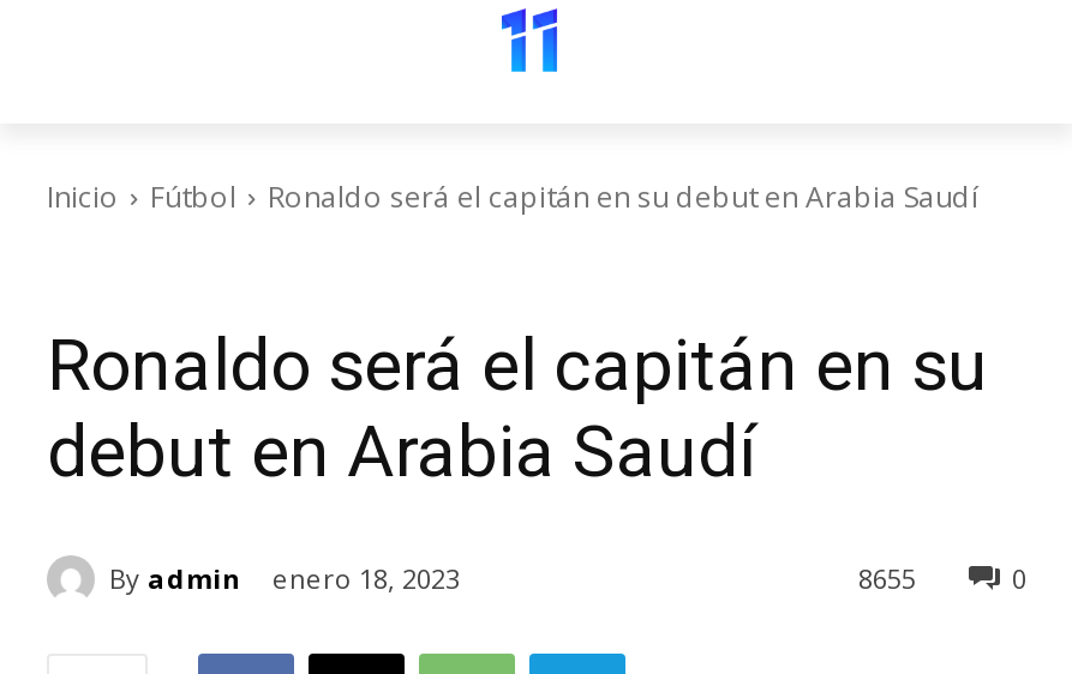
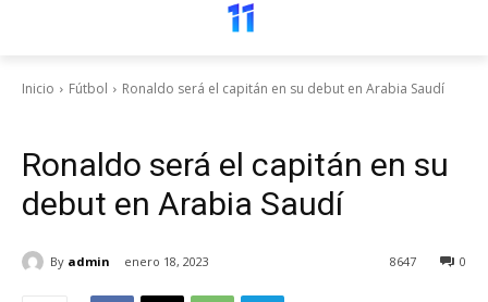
- 8655
+ 8647
